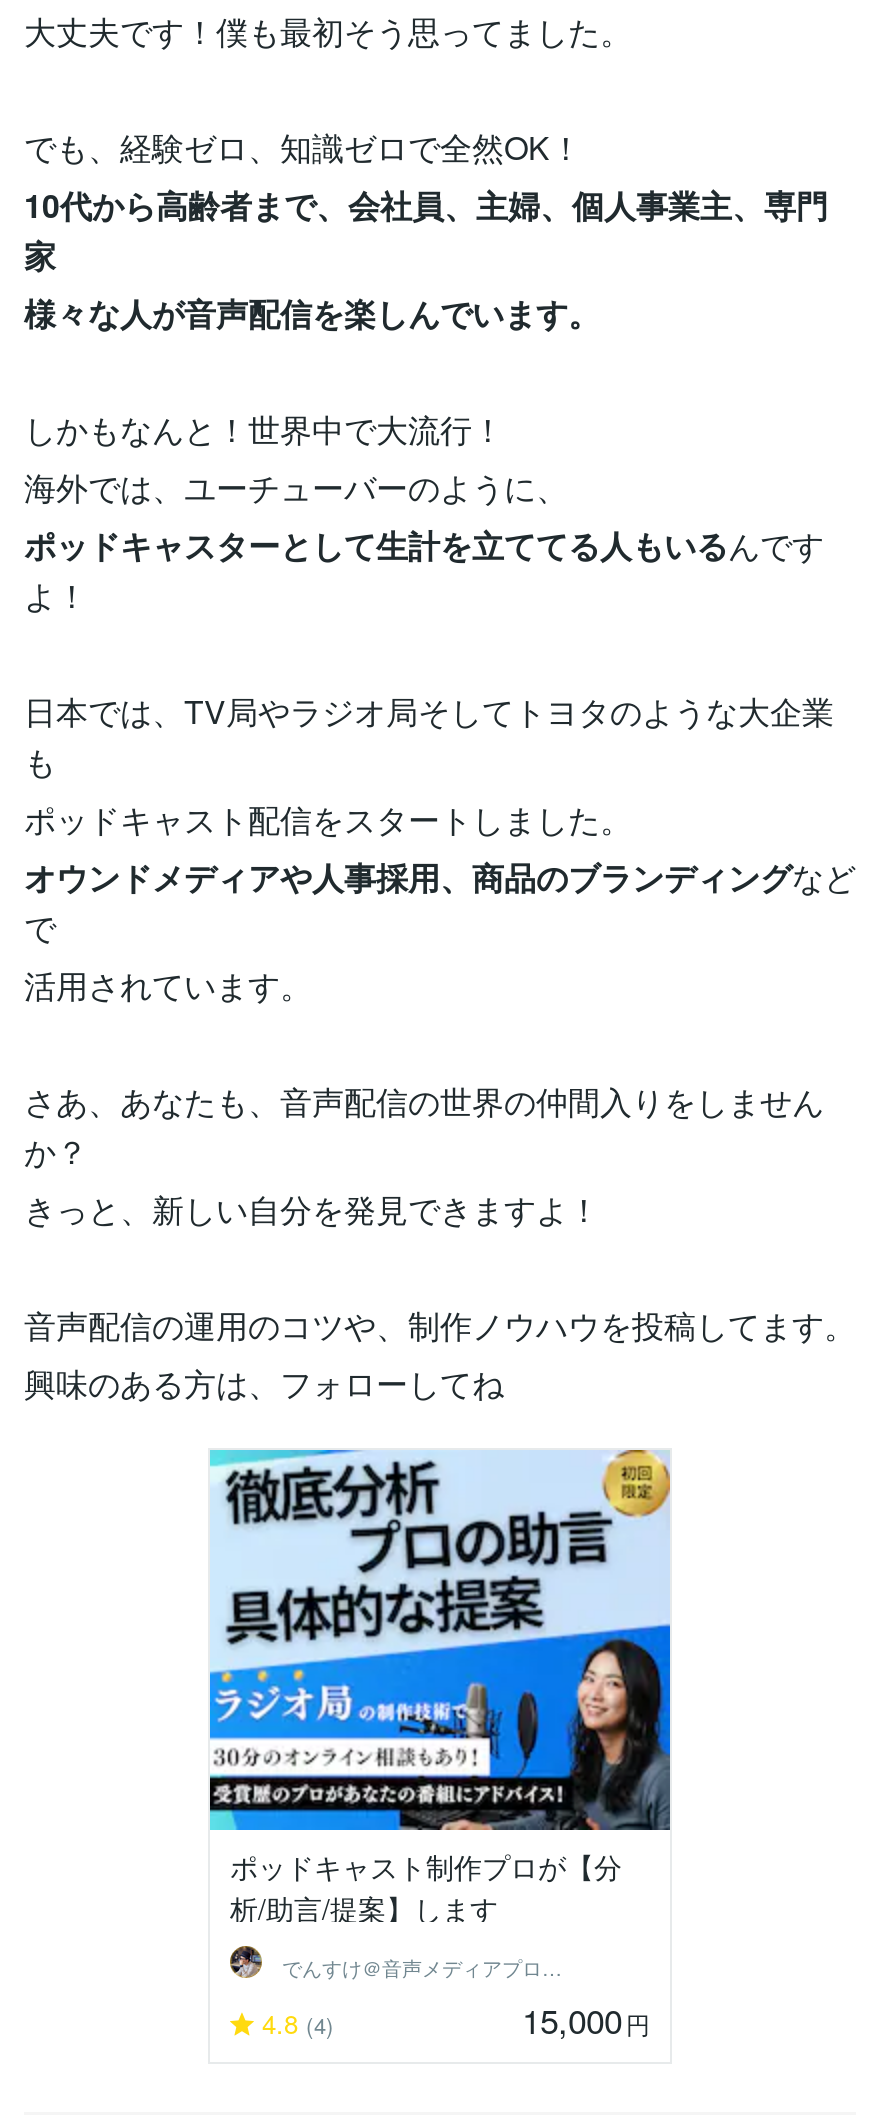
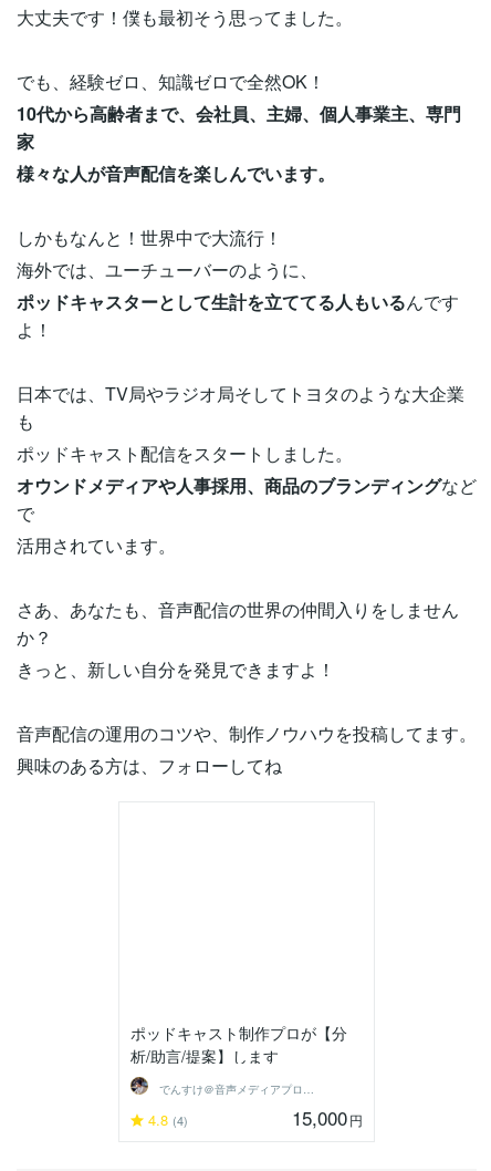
- [image]
